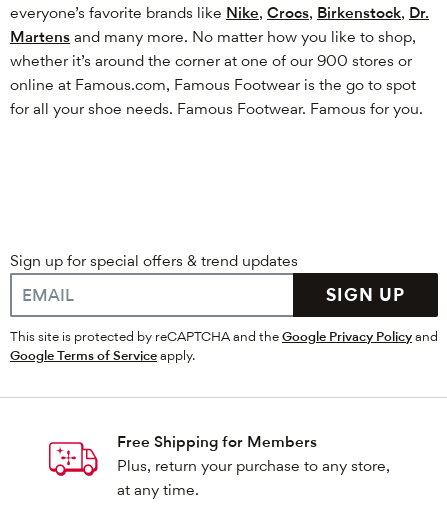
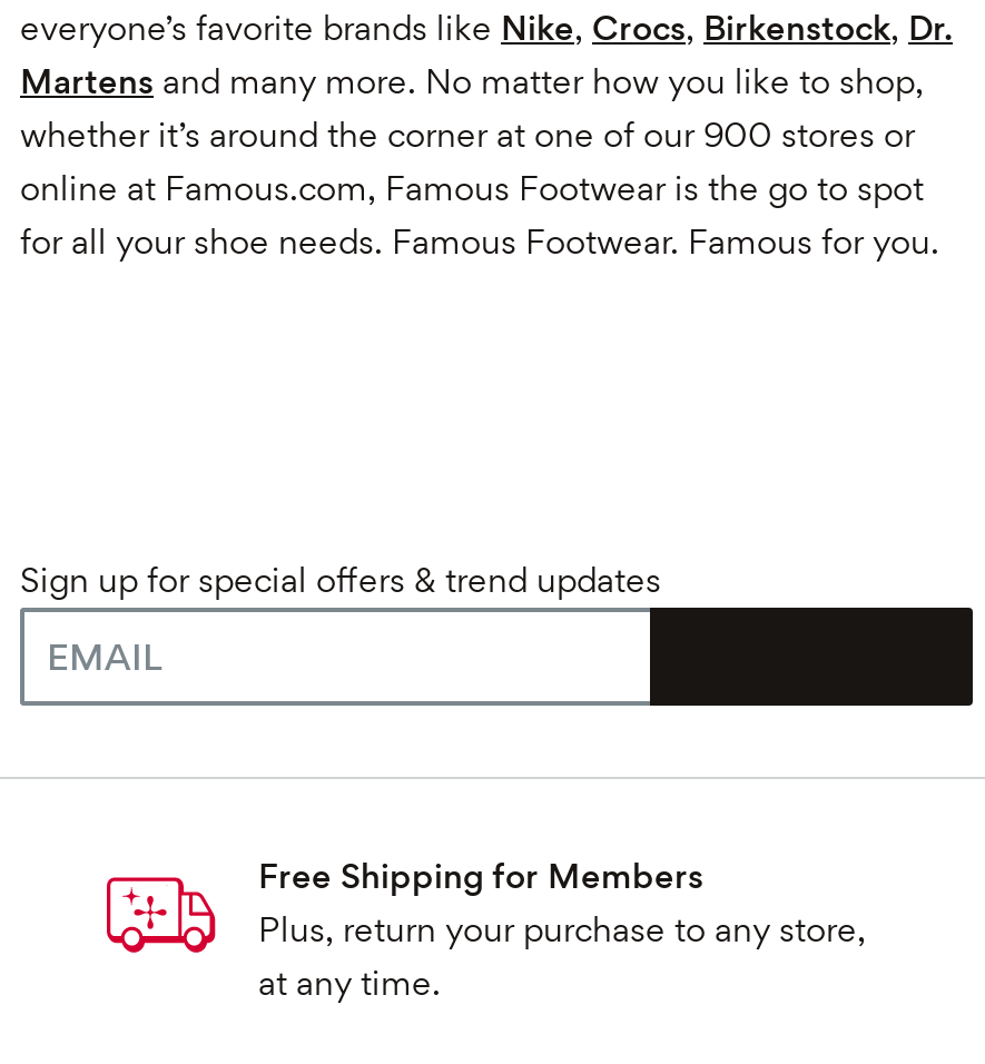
- SIGN UP
- This site is protected by reCAPTCHA and the Google Privacy Policy and
- Google Terms of Service apply.
